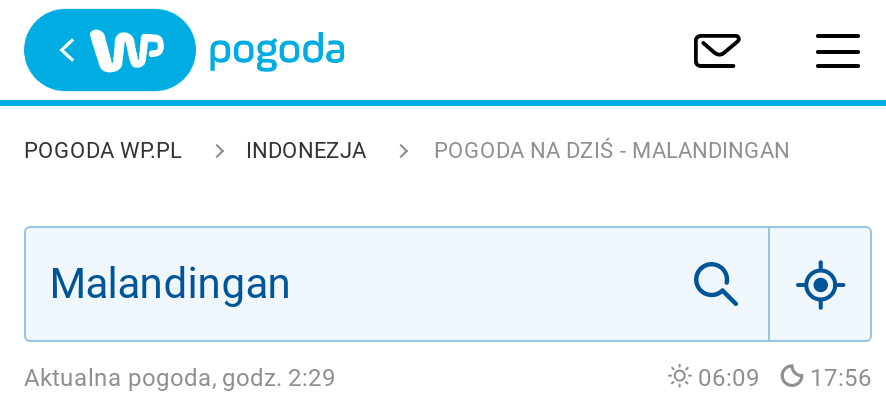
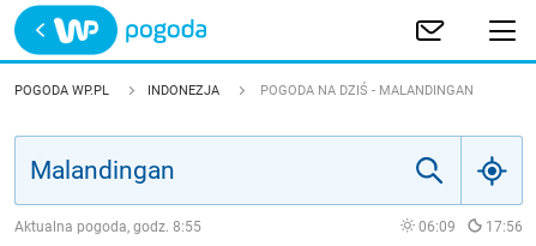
- Aktualna pogoda, godz. 2:29
+ Aktualna pogoda, godz. 8:55
